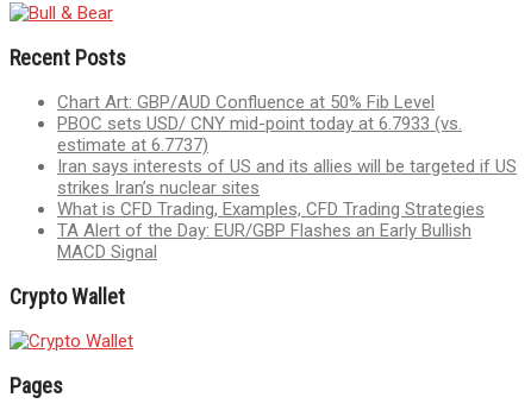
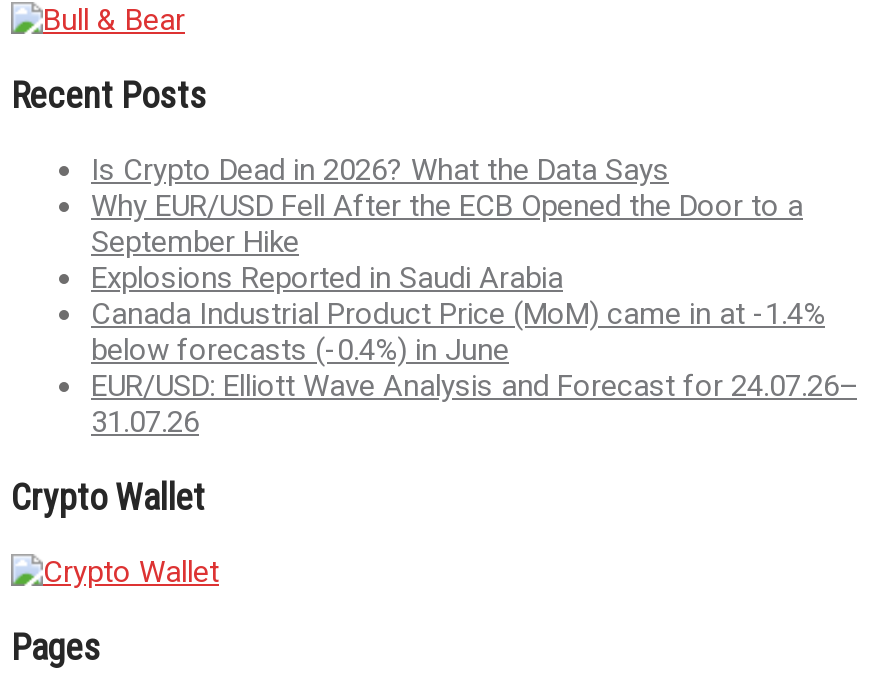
- Chart Art: GBP/AUD Confluence at 50% Fib Level
- PBOC sets USD/ CNY mid-point today at 6.7933 (vs.
- estimate at 6.7737)
- Iran says interests of US and its allies will be targeted if US
- strikes Iran’s nuclear sites
- What is CFD Trading, Examples, CFD Trading Strategies
- TA Alert of the Day: EUR/GBP Flashes an Early Bullish
- MACD Signal
+ Is Crypto Dead in 2026? What the Data Says
+ Why EUR/USD Fell After the ECB Opened the Door to a
+ September Hike
+ Explosions Reported in Saudi Arabia
+ Canada Industrial Product Price (MoM) came in at -1.4%
+ below forecasts (-0.4%) in June
+ EUR/USD: Elliott Wave Analysis and Forecast for 24.07.26–
+ 31.07.26
